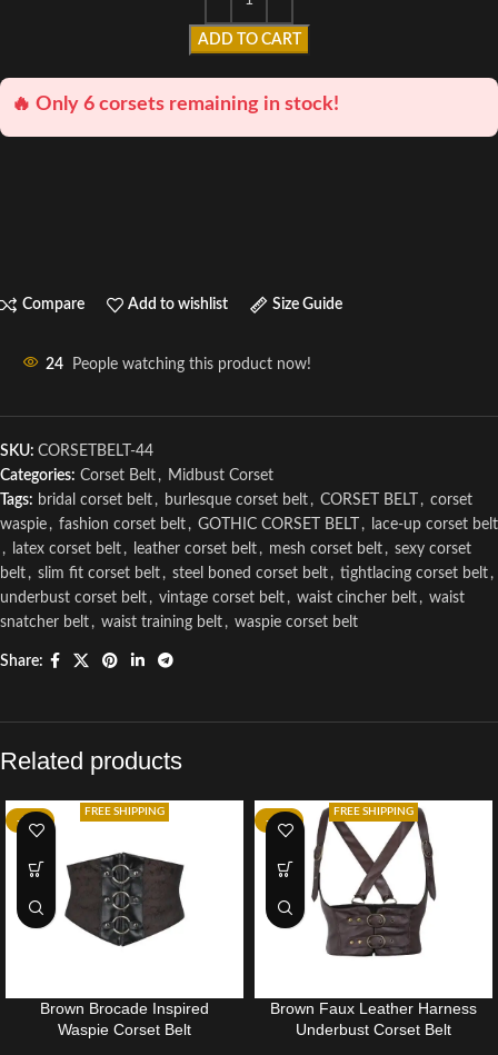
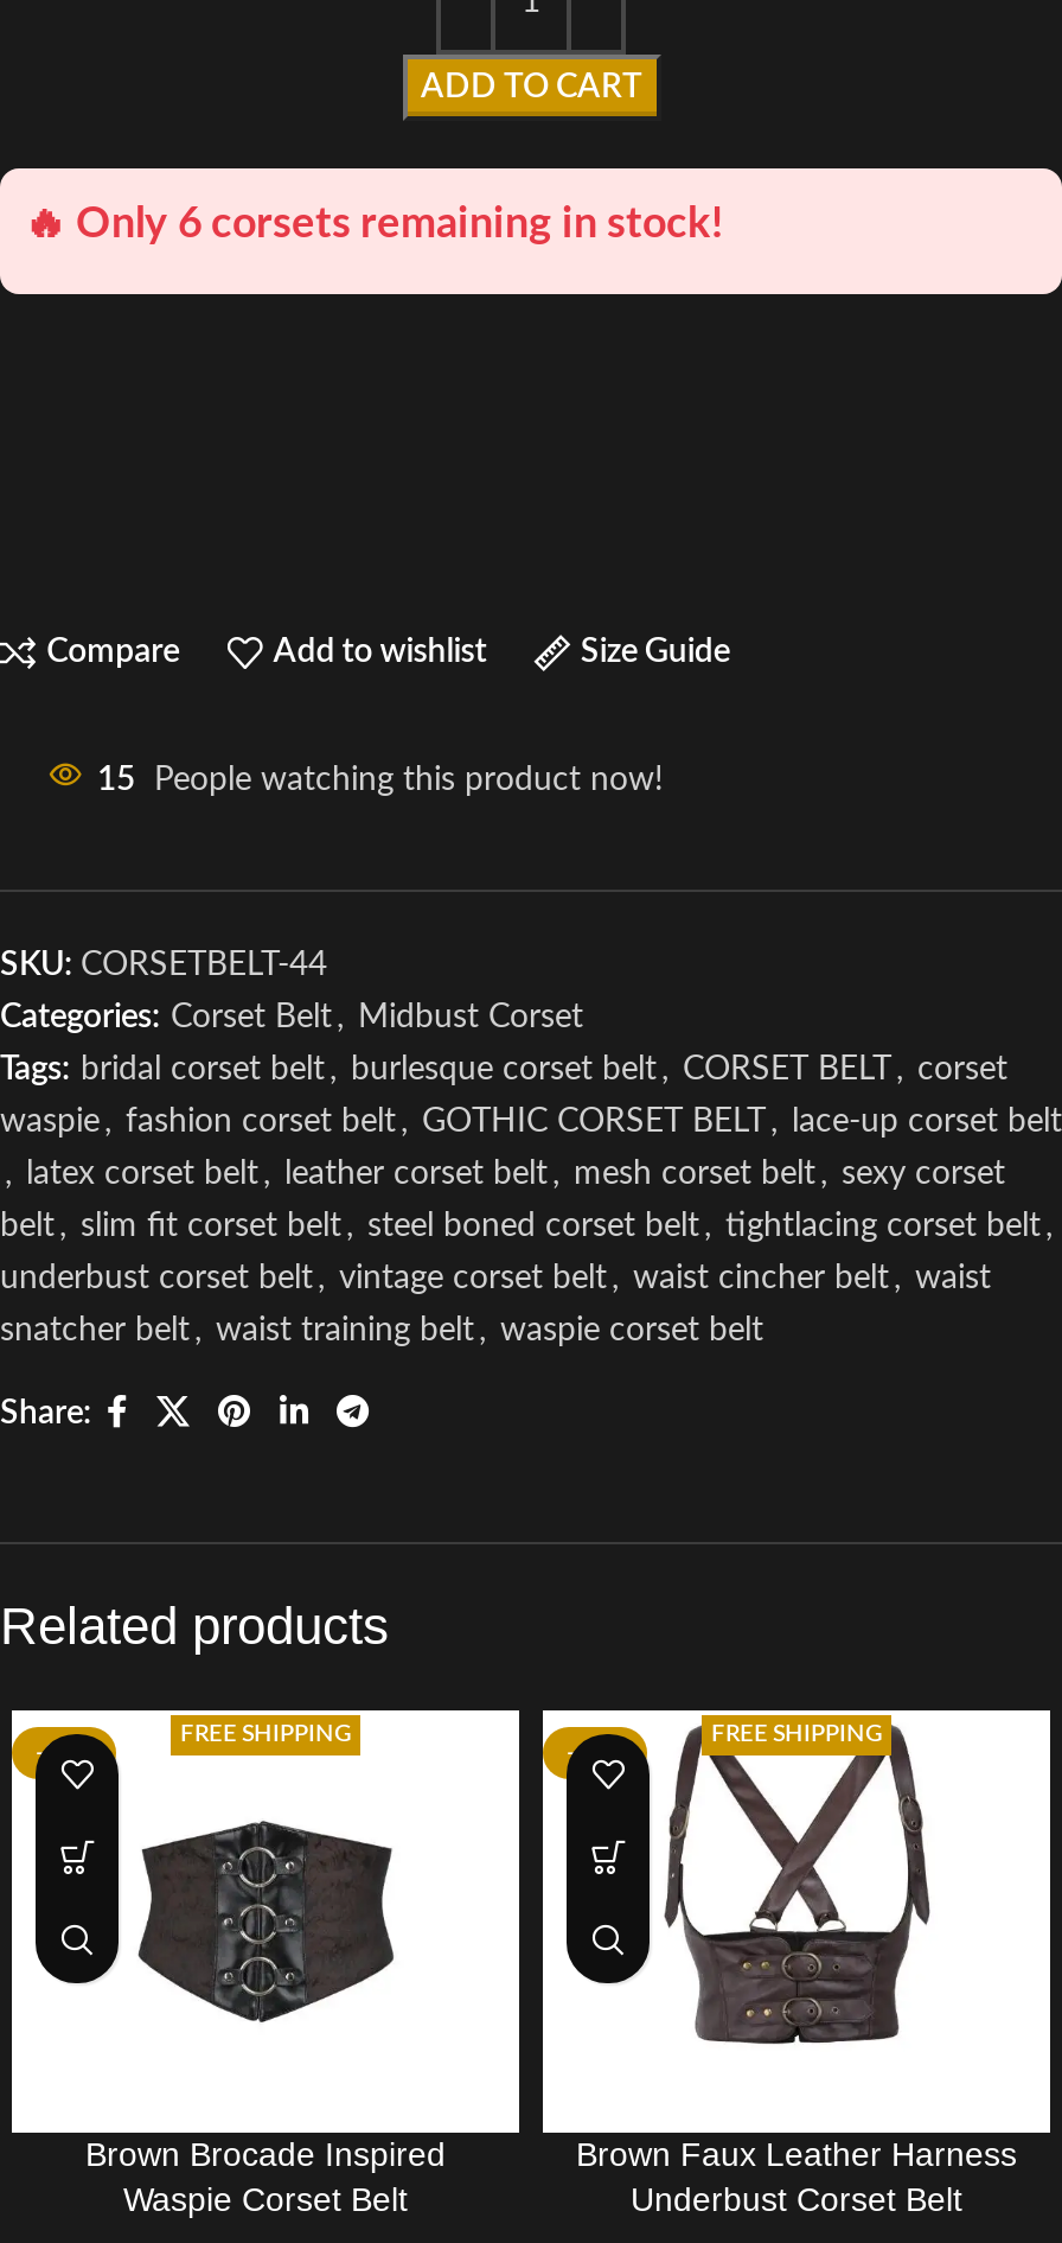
- 24 People watching this product now!
+ 15 People watching this product now!
